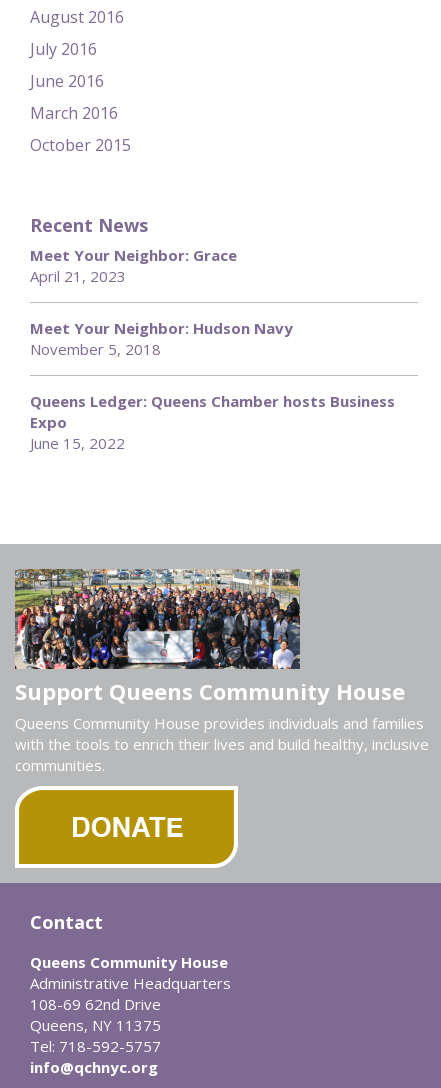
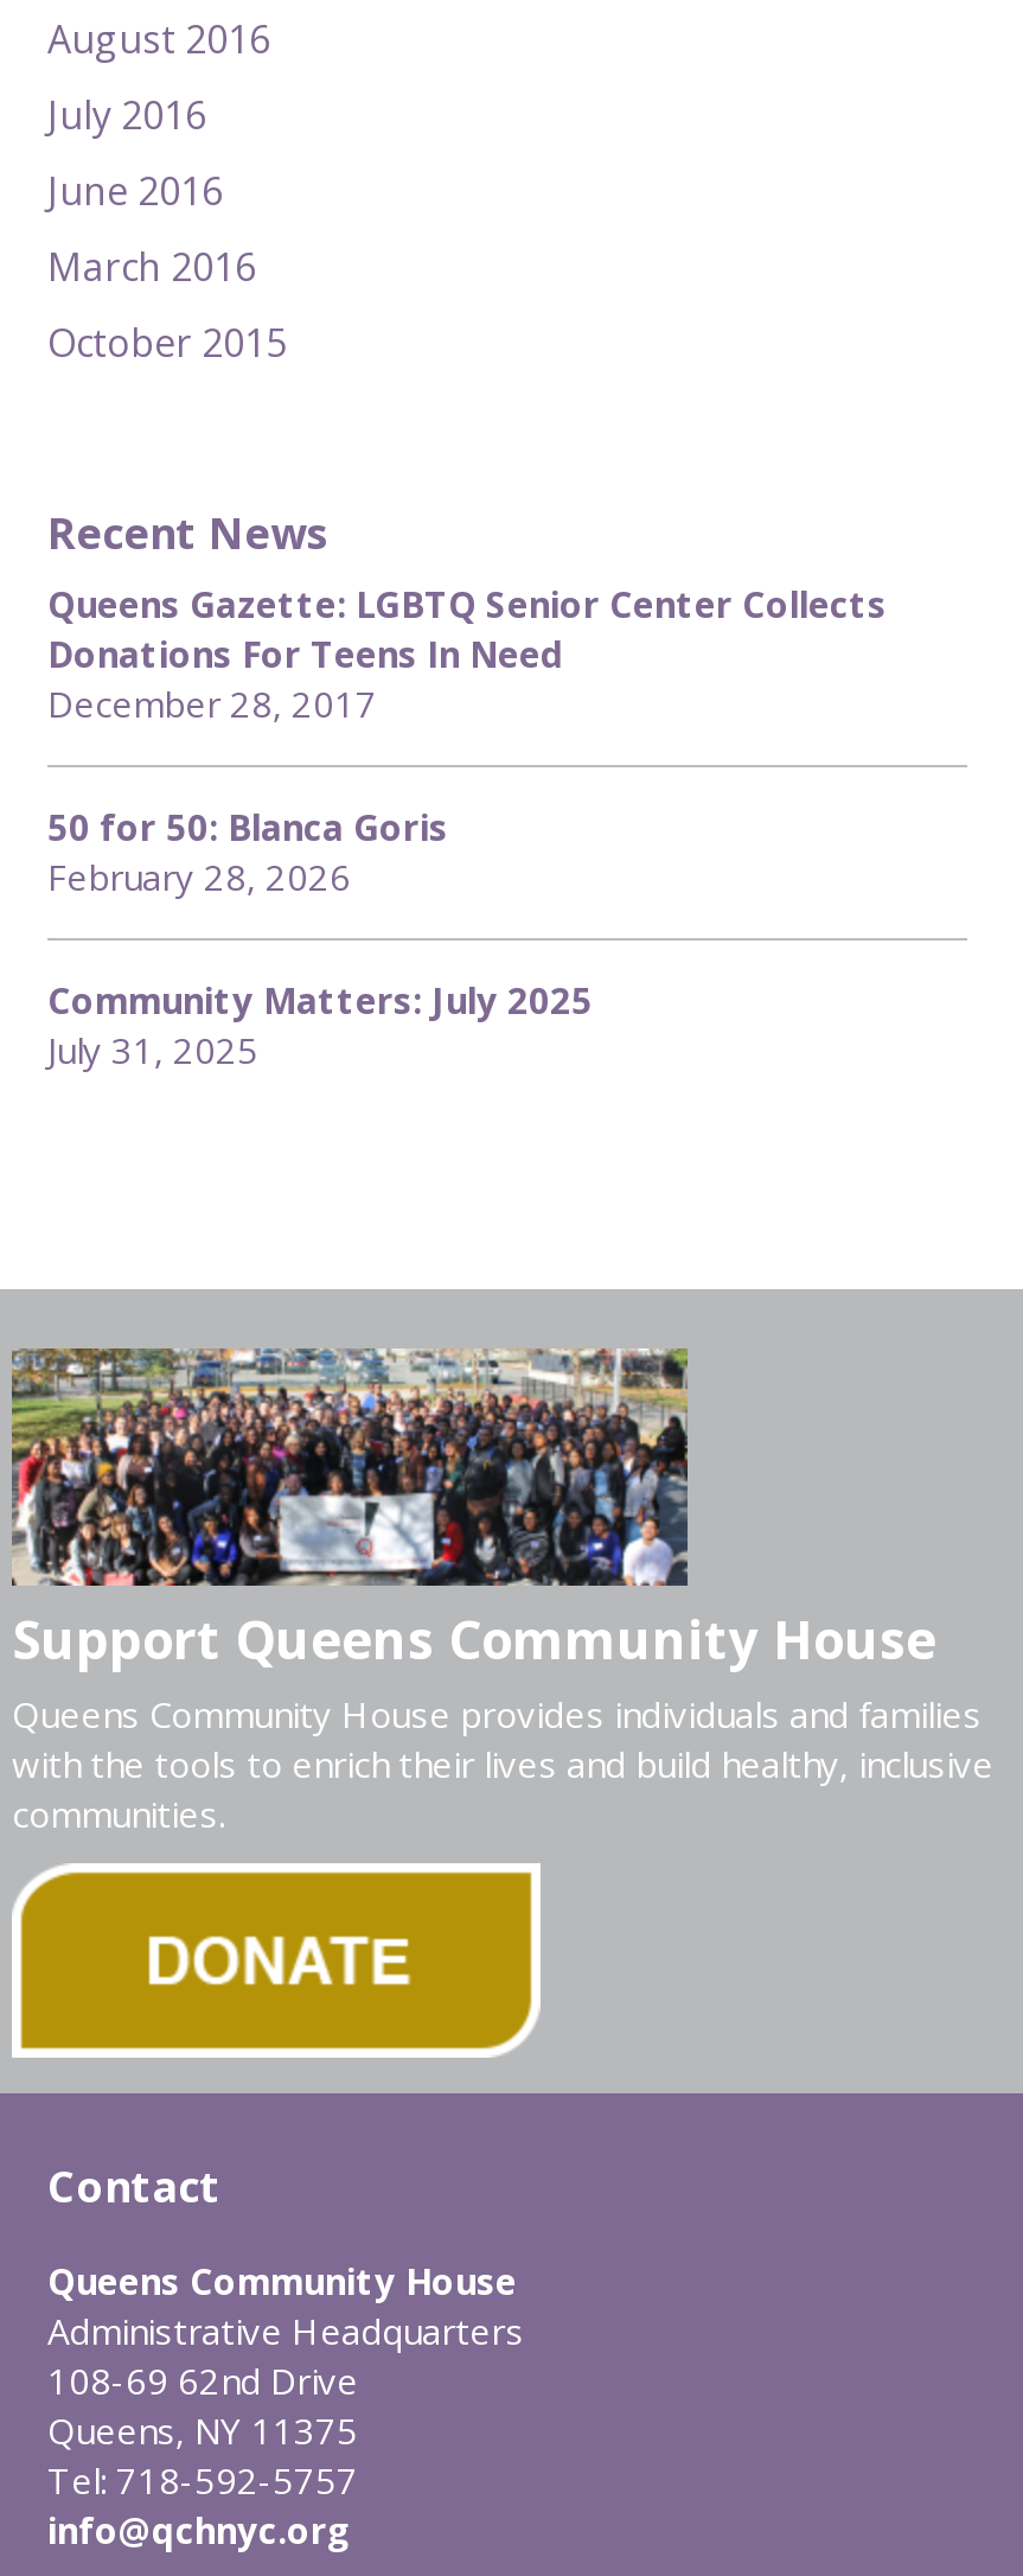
- Meet Your Neighbor: Grace
- April 21, 2023
+ Queens Gazette: LGBTQ Senior Center Collects
+ Donations For Teens In Need
+ December 28, 2017

- Meet Your Neighbor: Hudson Navy
- November 5, 2018
+ 50 for 50: Blanca Goris
+ February 28, 2026

- Queens Ledger: Queens Chamber hosts Business
- Expo
- June 15, 2022
+ Community Matters: July 2025
+ July 31, 2025
